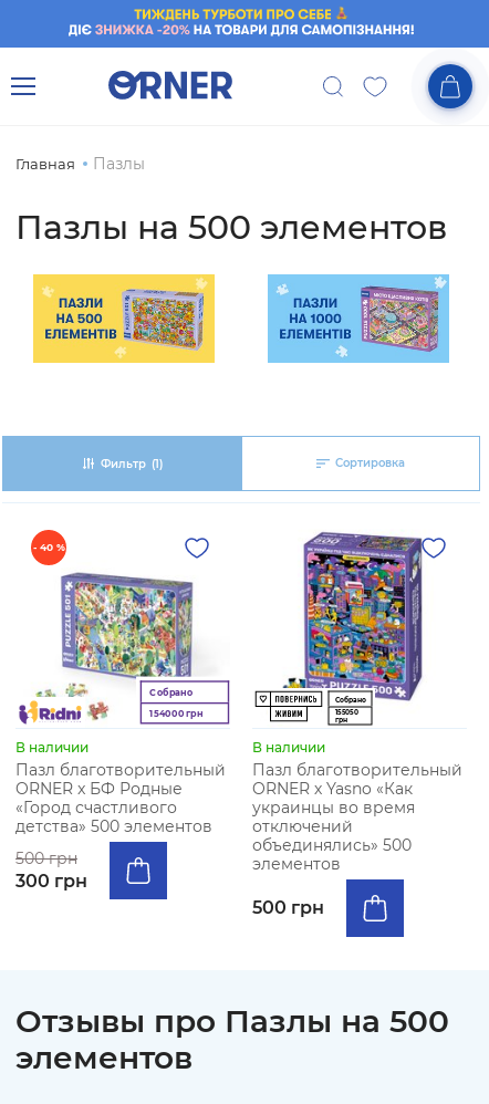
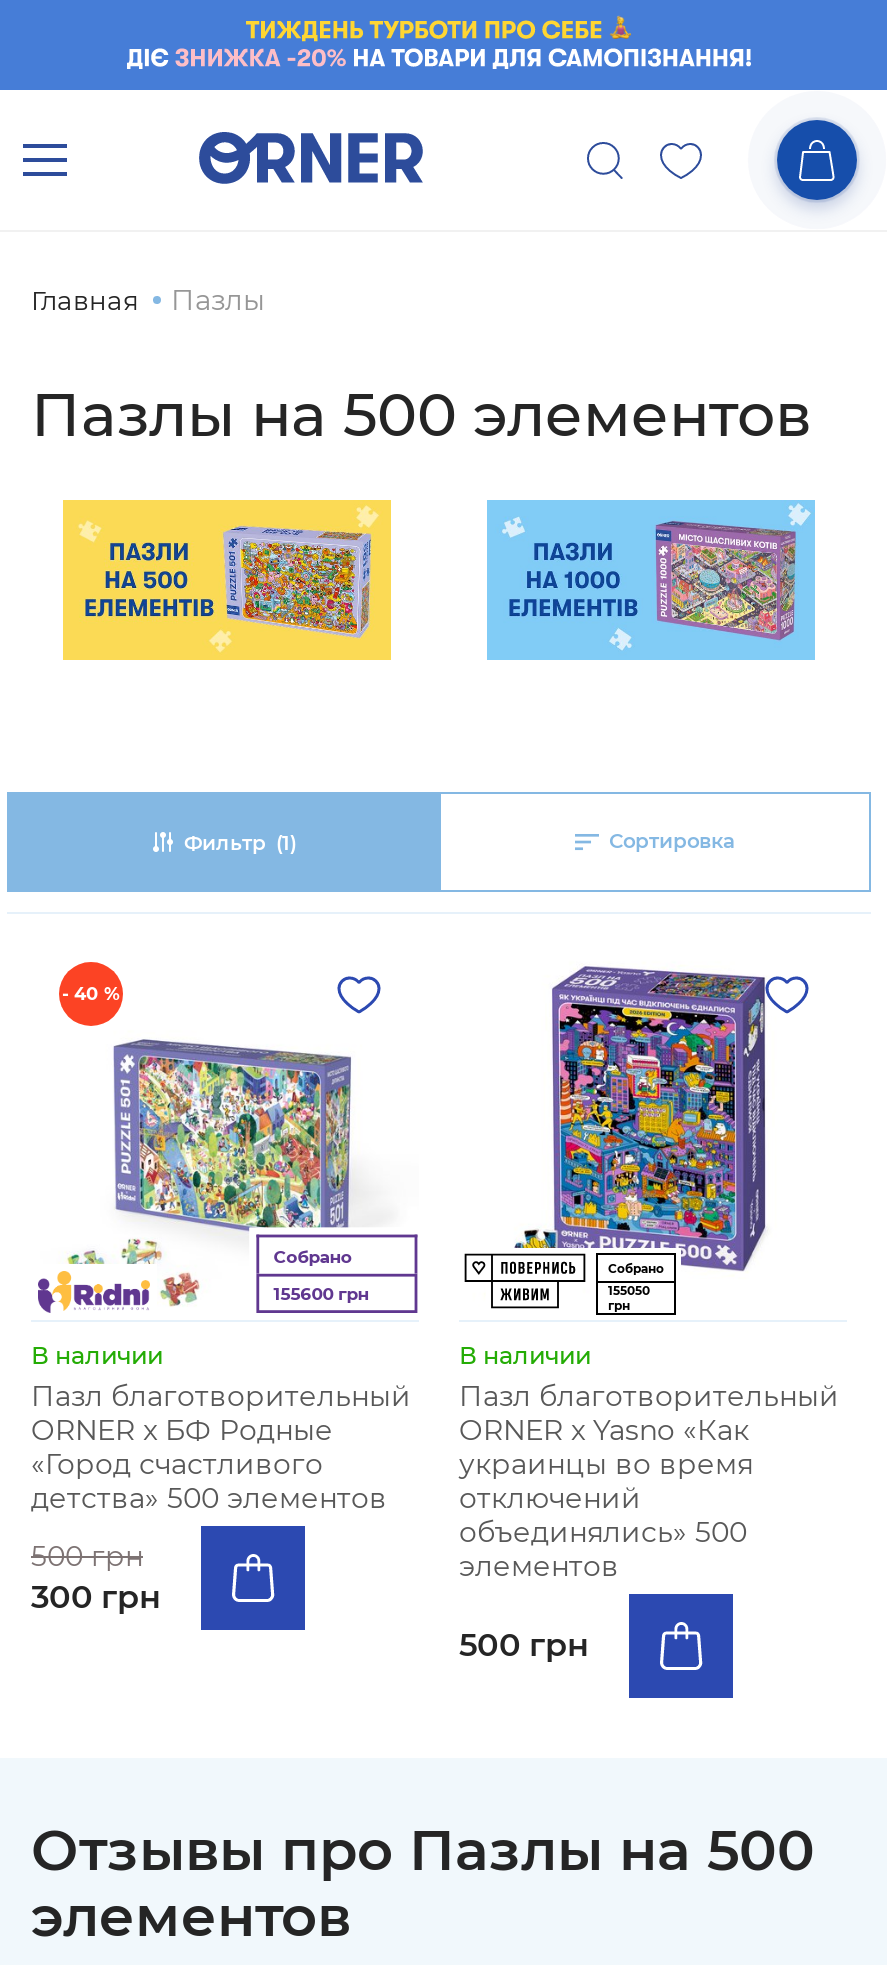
- 154000 грн
+ 155600 грн
